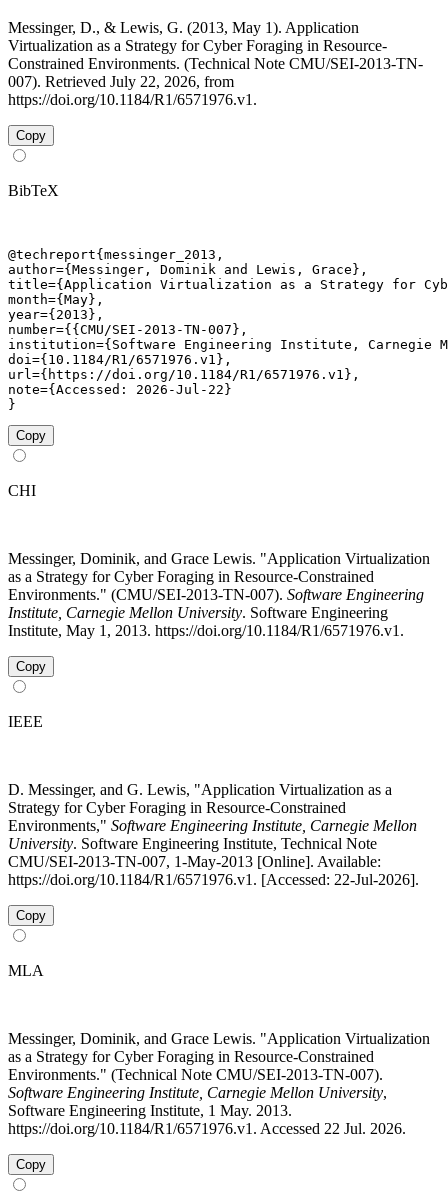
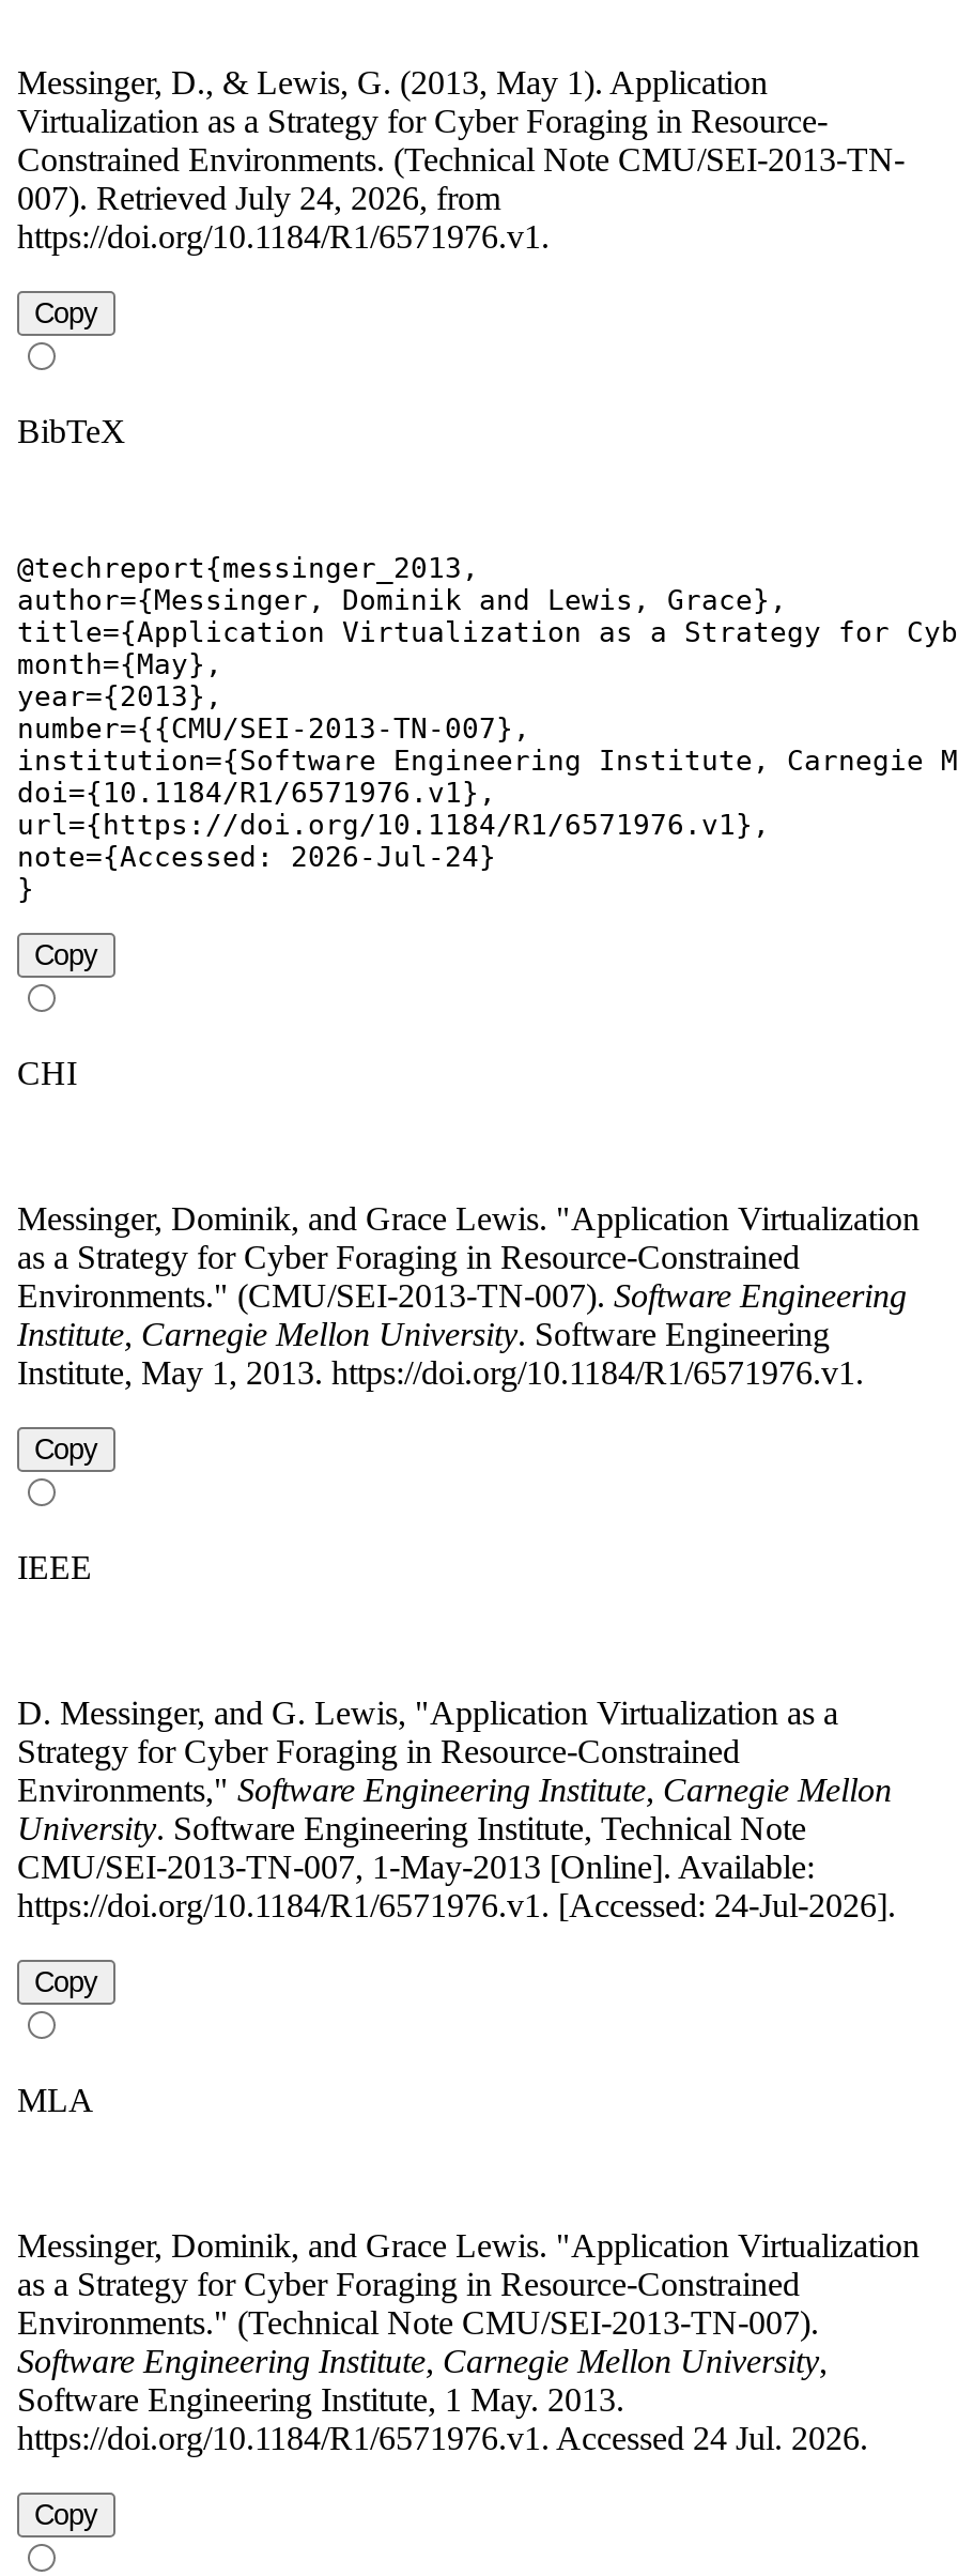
- 007). Retrieved July 22, 2026, from
+ 007). Retrieved July 24, 2026, from

- note={Accessed: 2026-Jul-22}
+ note={Accessed: 2026-Jul-24}

- https://doi.org/10.1184/R1/6571976.v1. [Accessed: 22-Jul-2026].
+ https://doi.org/10.1184/R1/6571976.v1. [Accessed: 24-Jul-2026].

- https://doi.org/10.1184/R1/6571976.v1. Accessed 22 Jul. 2026.
+ https://doi.org/10.1184/R1/6571976.v1. Accessed 24 Jul. 2026.
